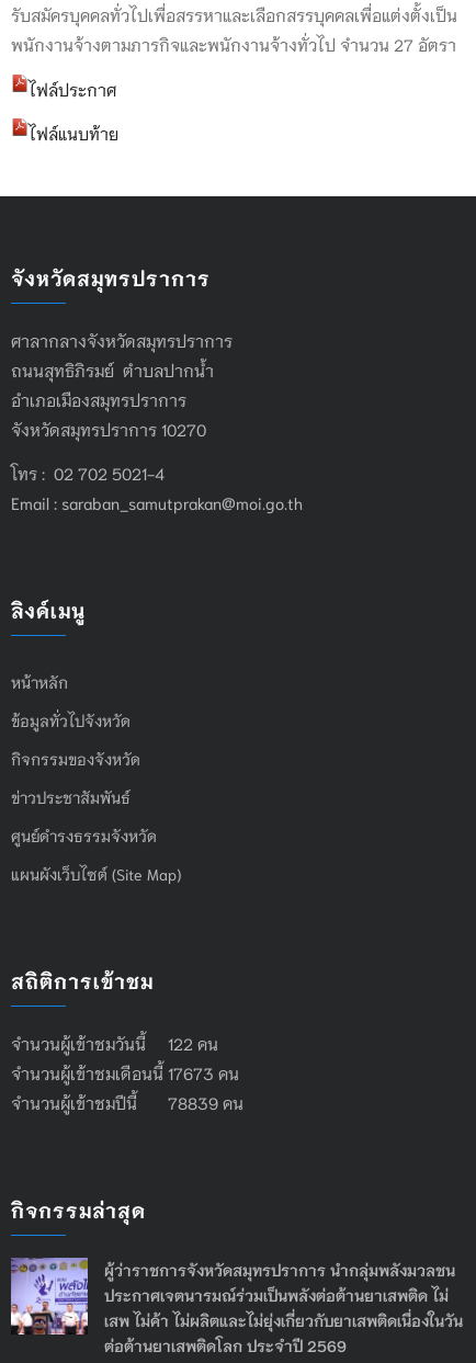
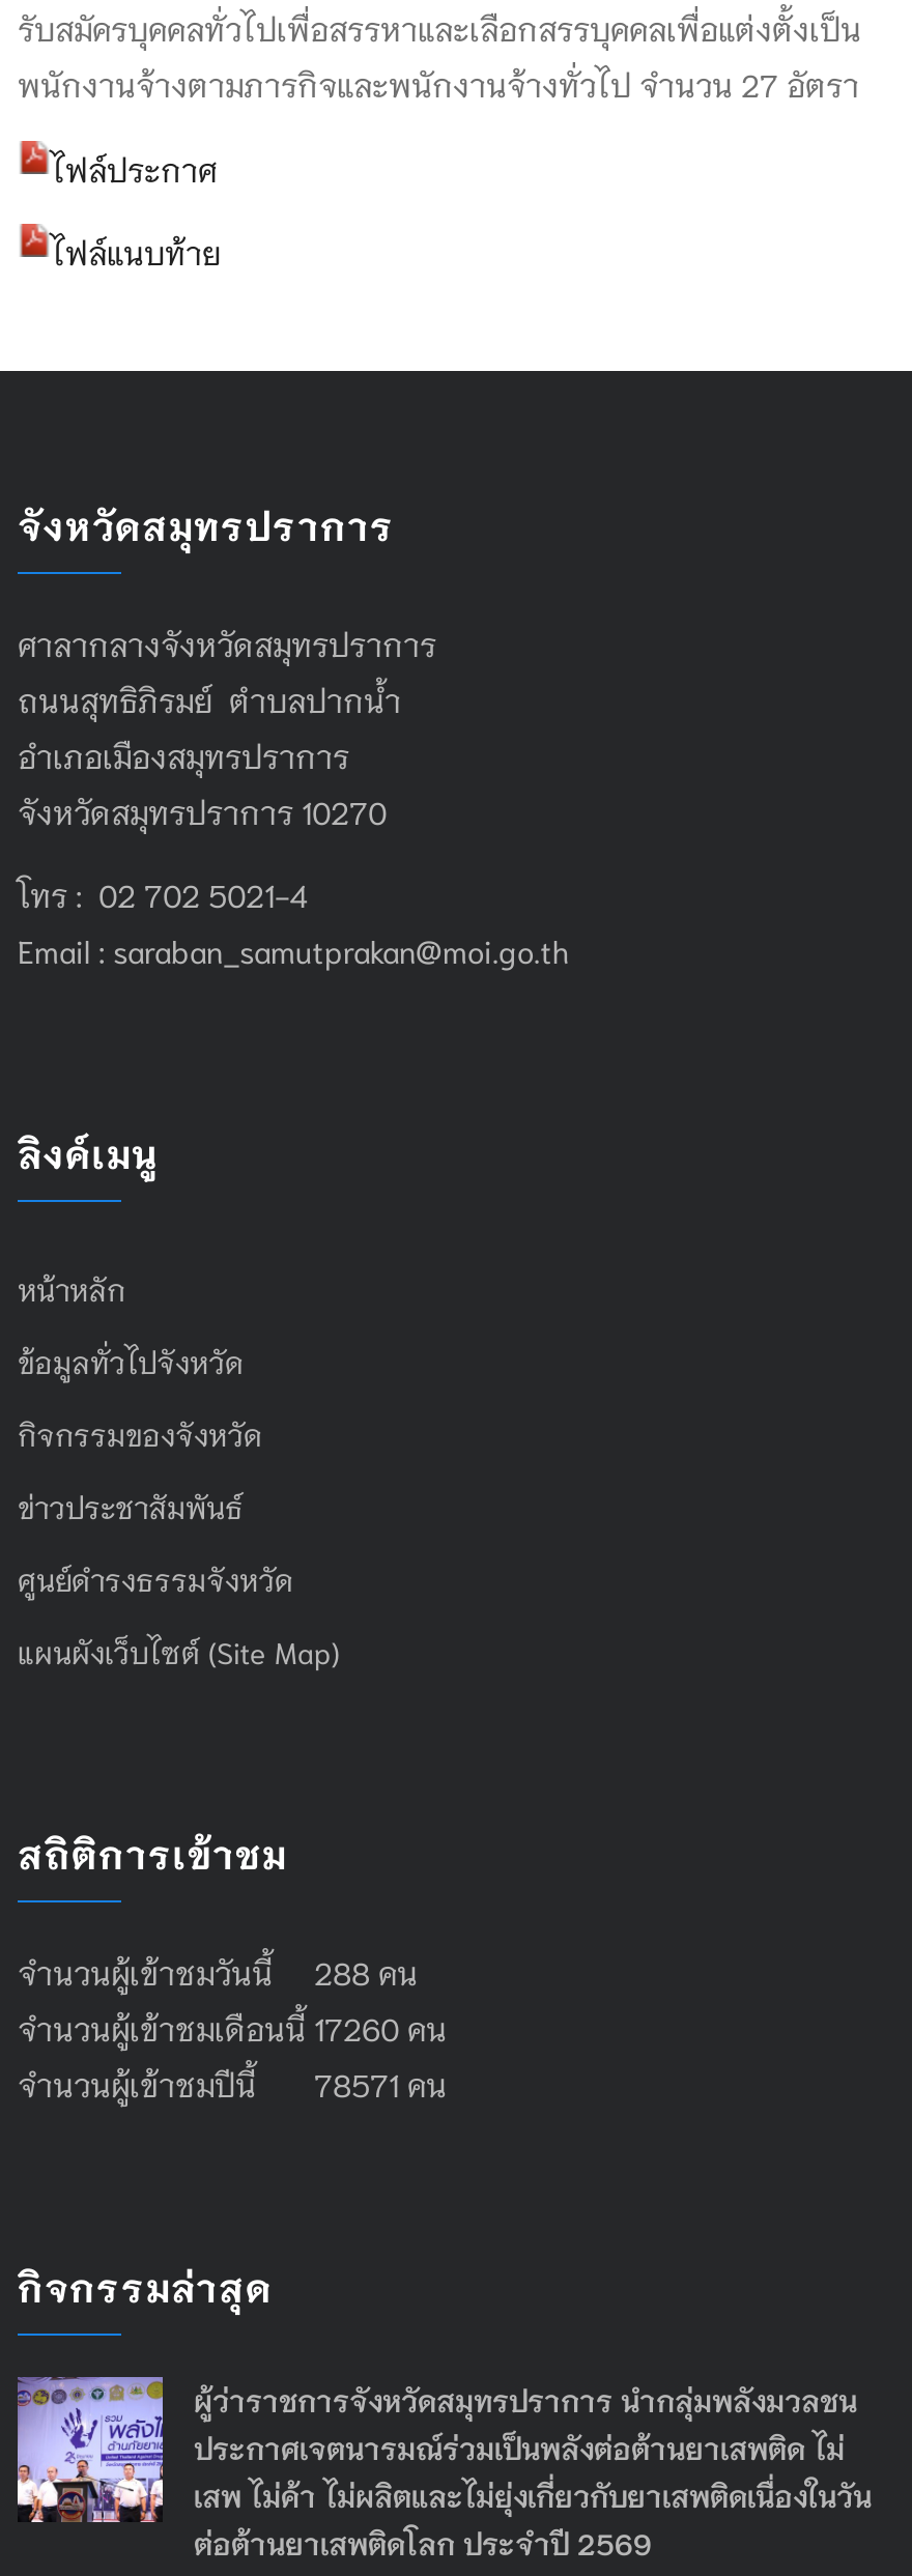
- จำนวนผู้เข้าชมวันนี้ 122 คน
+ จำนวนผู้เข้าชมวันนี้ 288 คน

- จำนวนผู้เข้าชมเดือนนี้ 17673 คน
+ จำนวนผู้เข้าชมเดือนนี้ 17260 คน

- จำนวนผู้เข้าชมปีนี้ 78839 คน
+ จำนวนผู้เข้าชมปีนี้ 78571 คน
